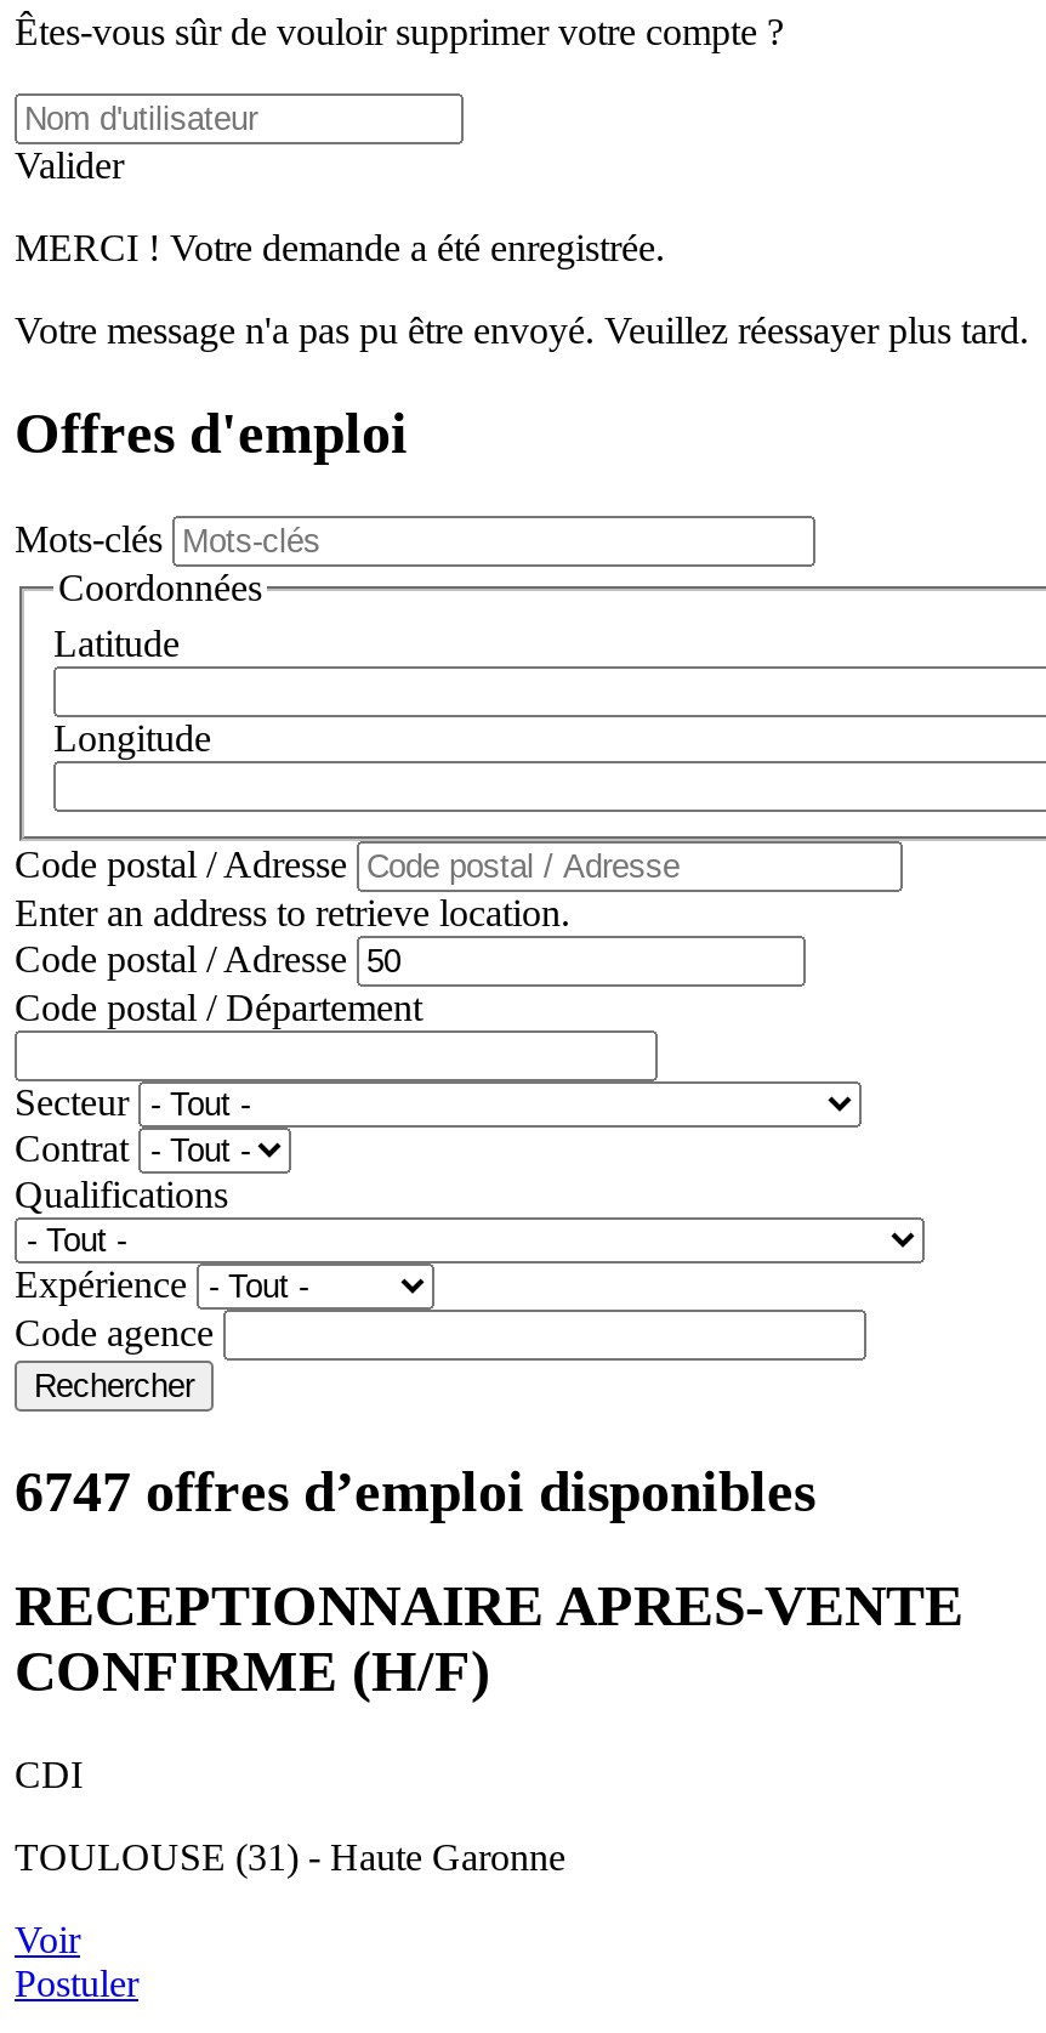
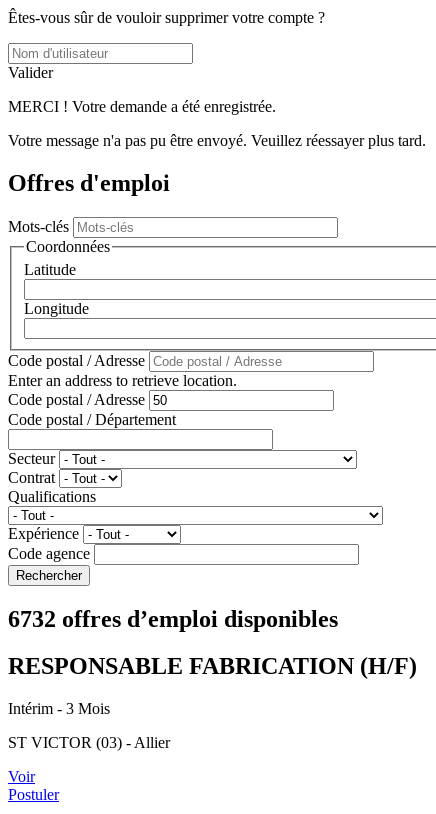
- 6747 offres d’emploi disponibles
+ 6732 offres d’emploi disponibles

- RECEPTIONNAIRE APRES-VENTE
- CONFIRME (H/F)
+ RESPONSABLE FABRICATION (H/F)

- CDI
+ Intérim - 3 Mois

- TOULOUSE (31) - Haute Garonne
+ ST VICTOR (03) - Allier
